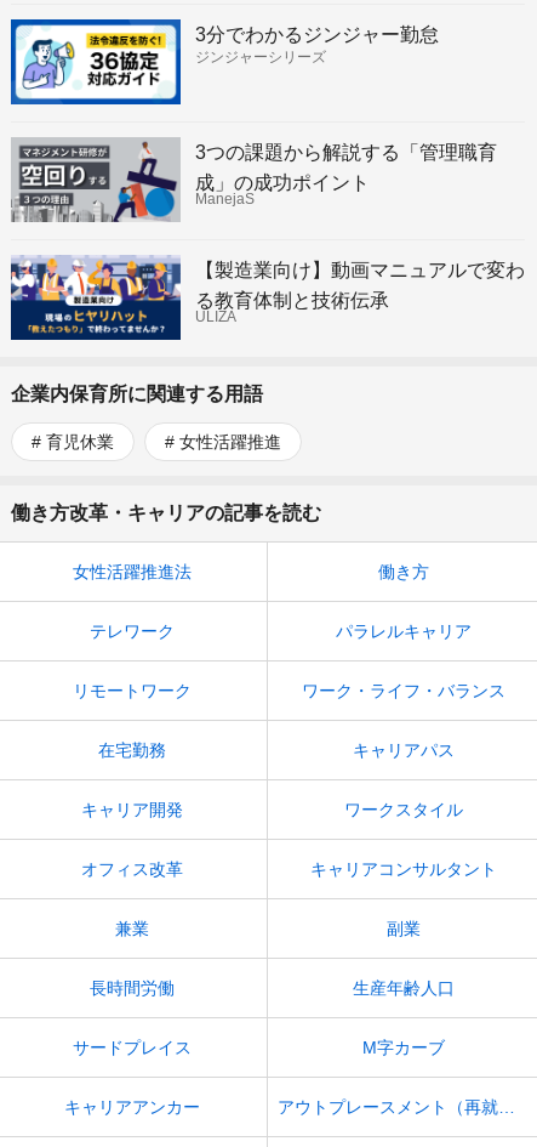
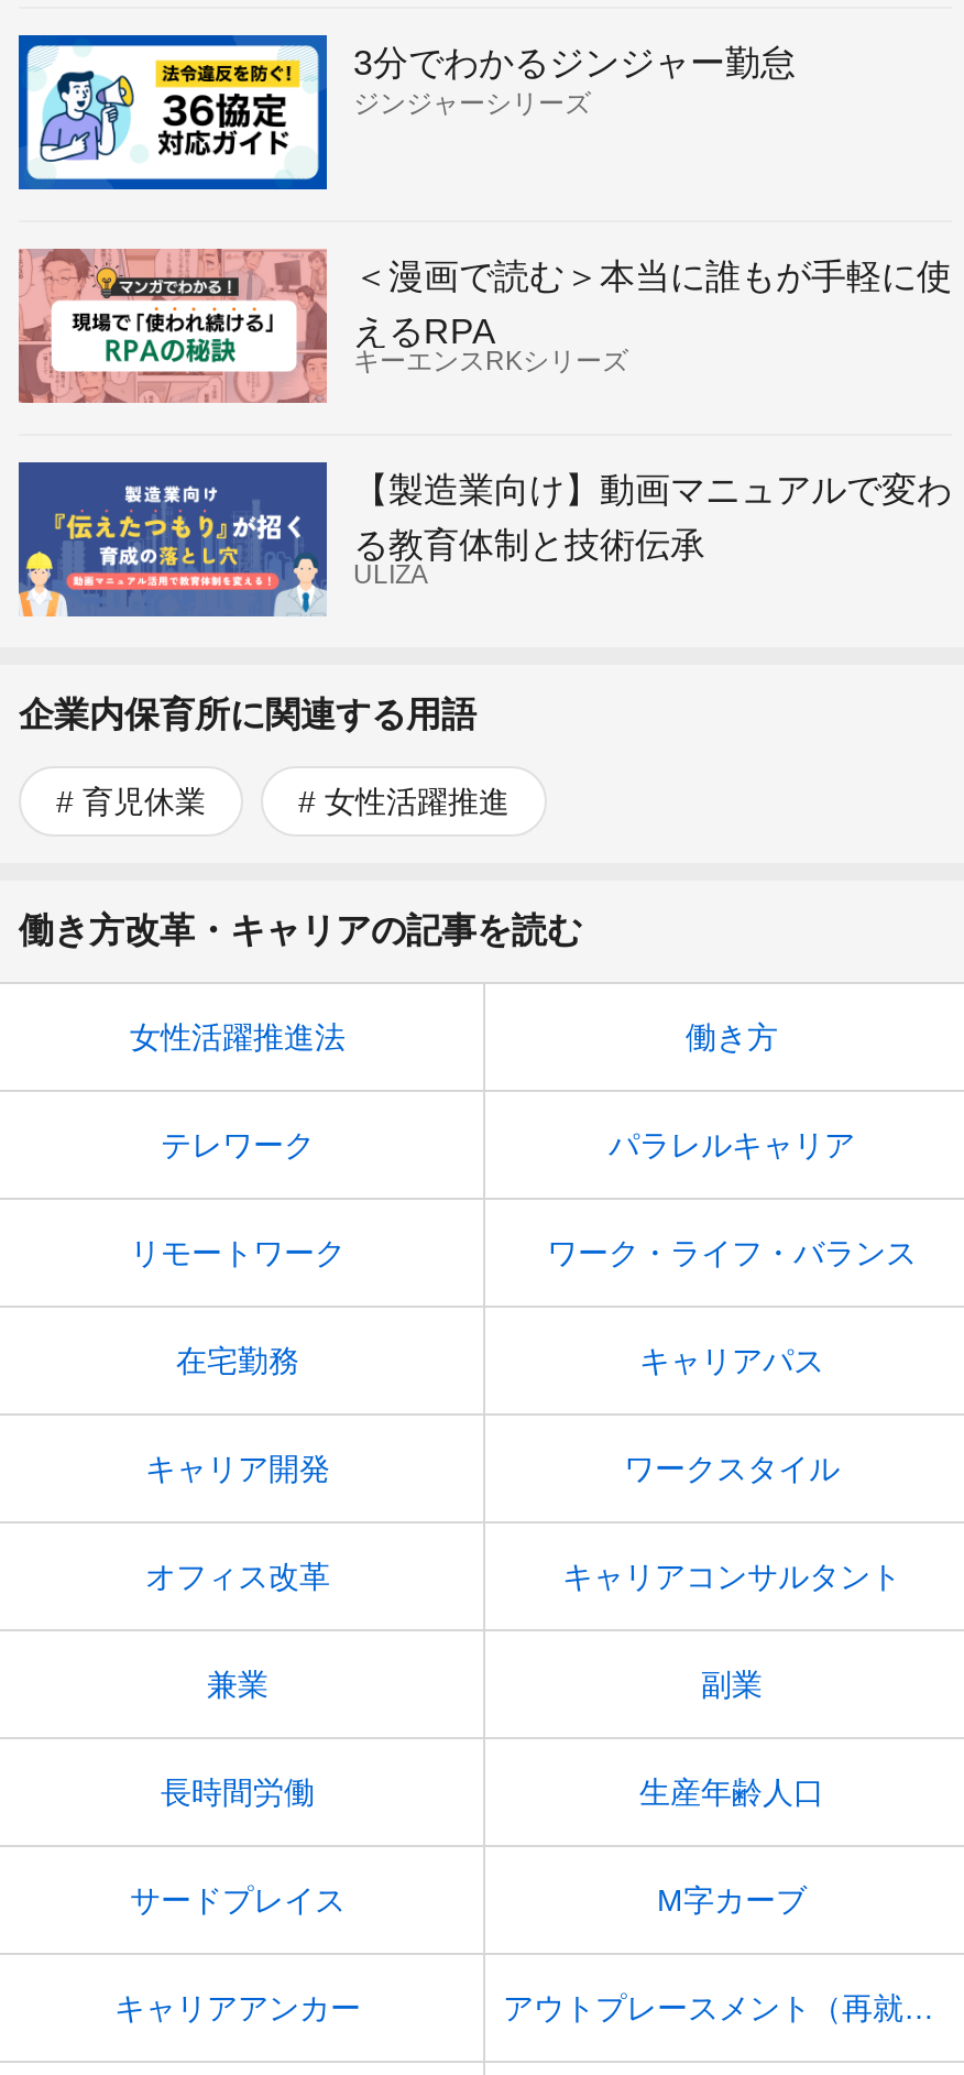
- [image]
- 3つの課題から解説する「管理職育
+ [image]
+ ＜漫画で読む＞本当に誰もが手軽に使

- 成」の成功ポイント
- ManejaS
+ えるRPA
+ キーエンスRKシリーズ

- [image]
+ [image]
